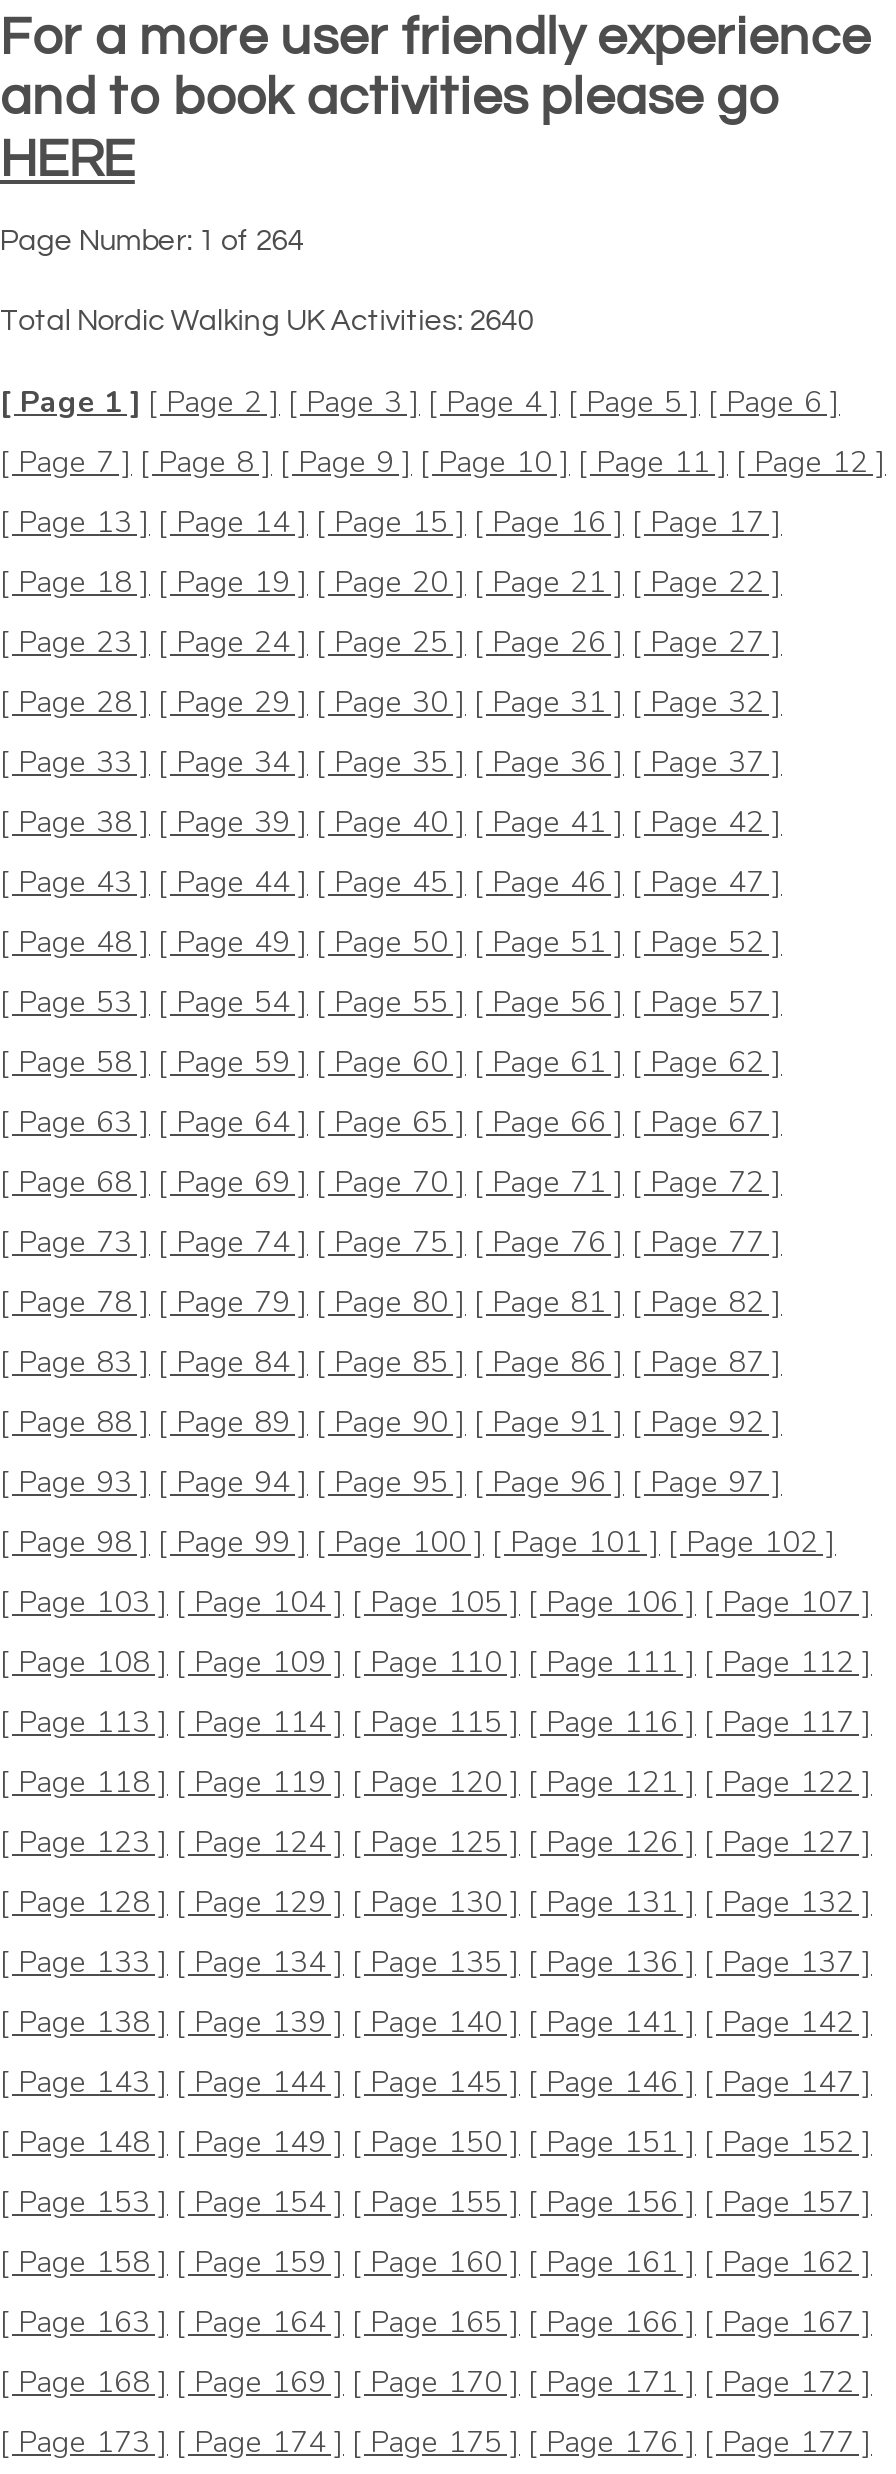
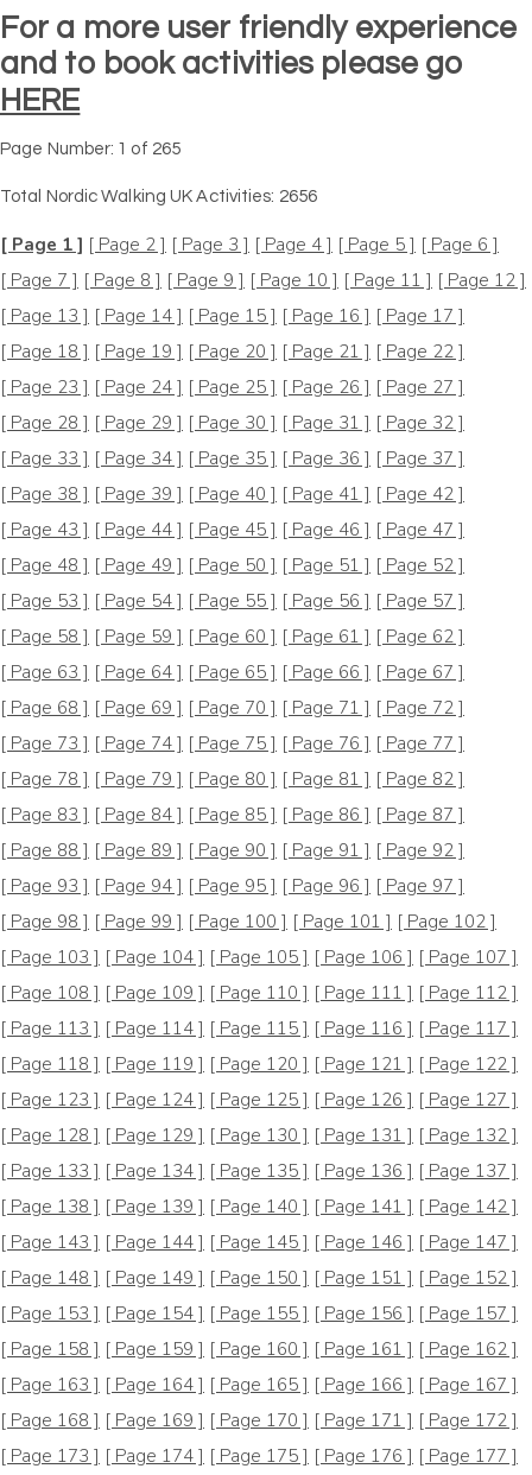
- Page Number: 1 of 264
+ Page Number: 1 of 265

- Total Nordic Walking UK Activities: 2640
+ Total Nordic Walking UK Activities: 2656
